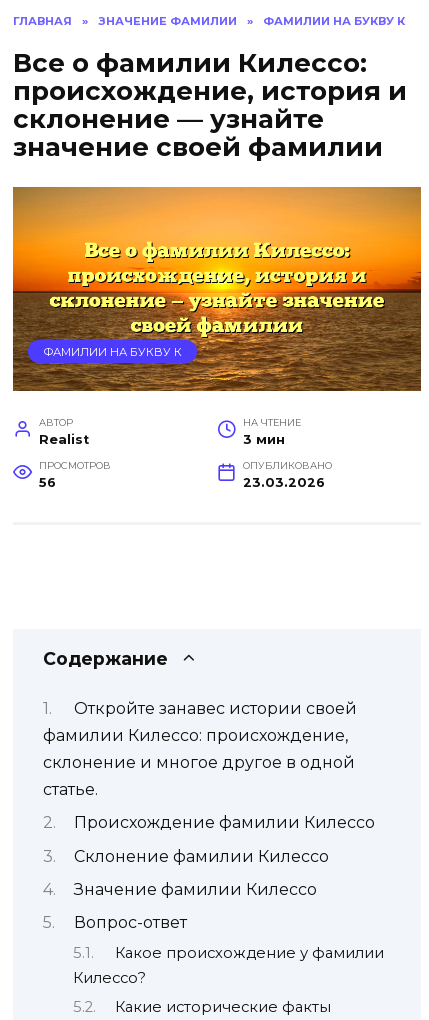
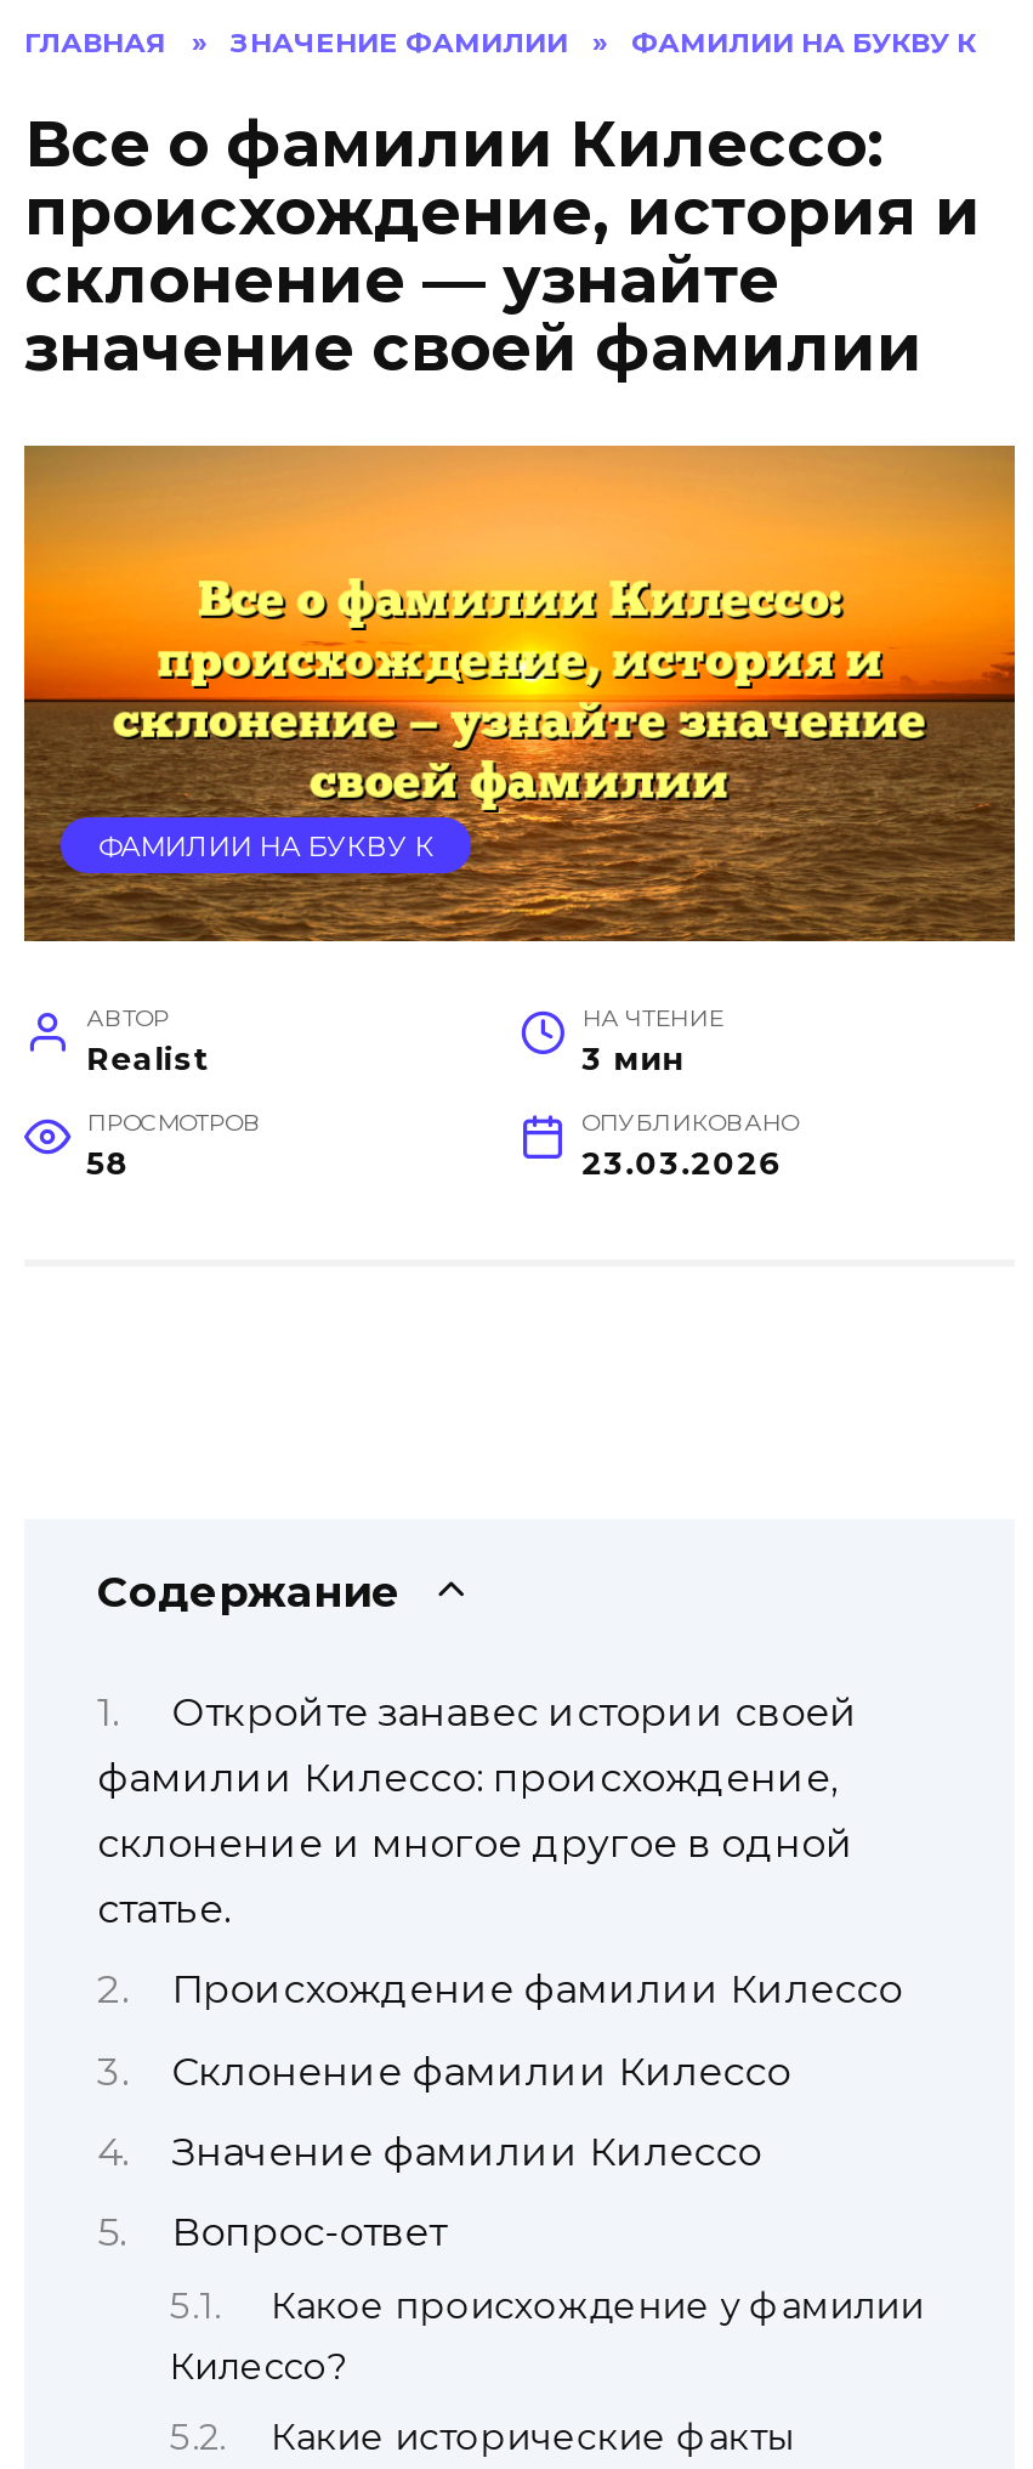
- 56
+ 58
